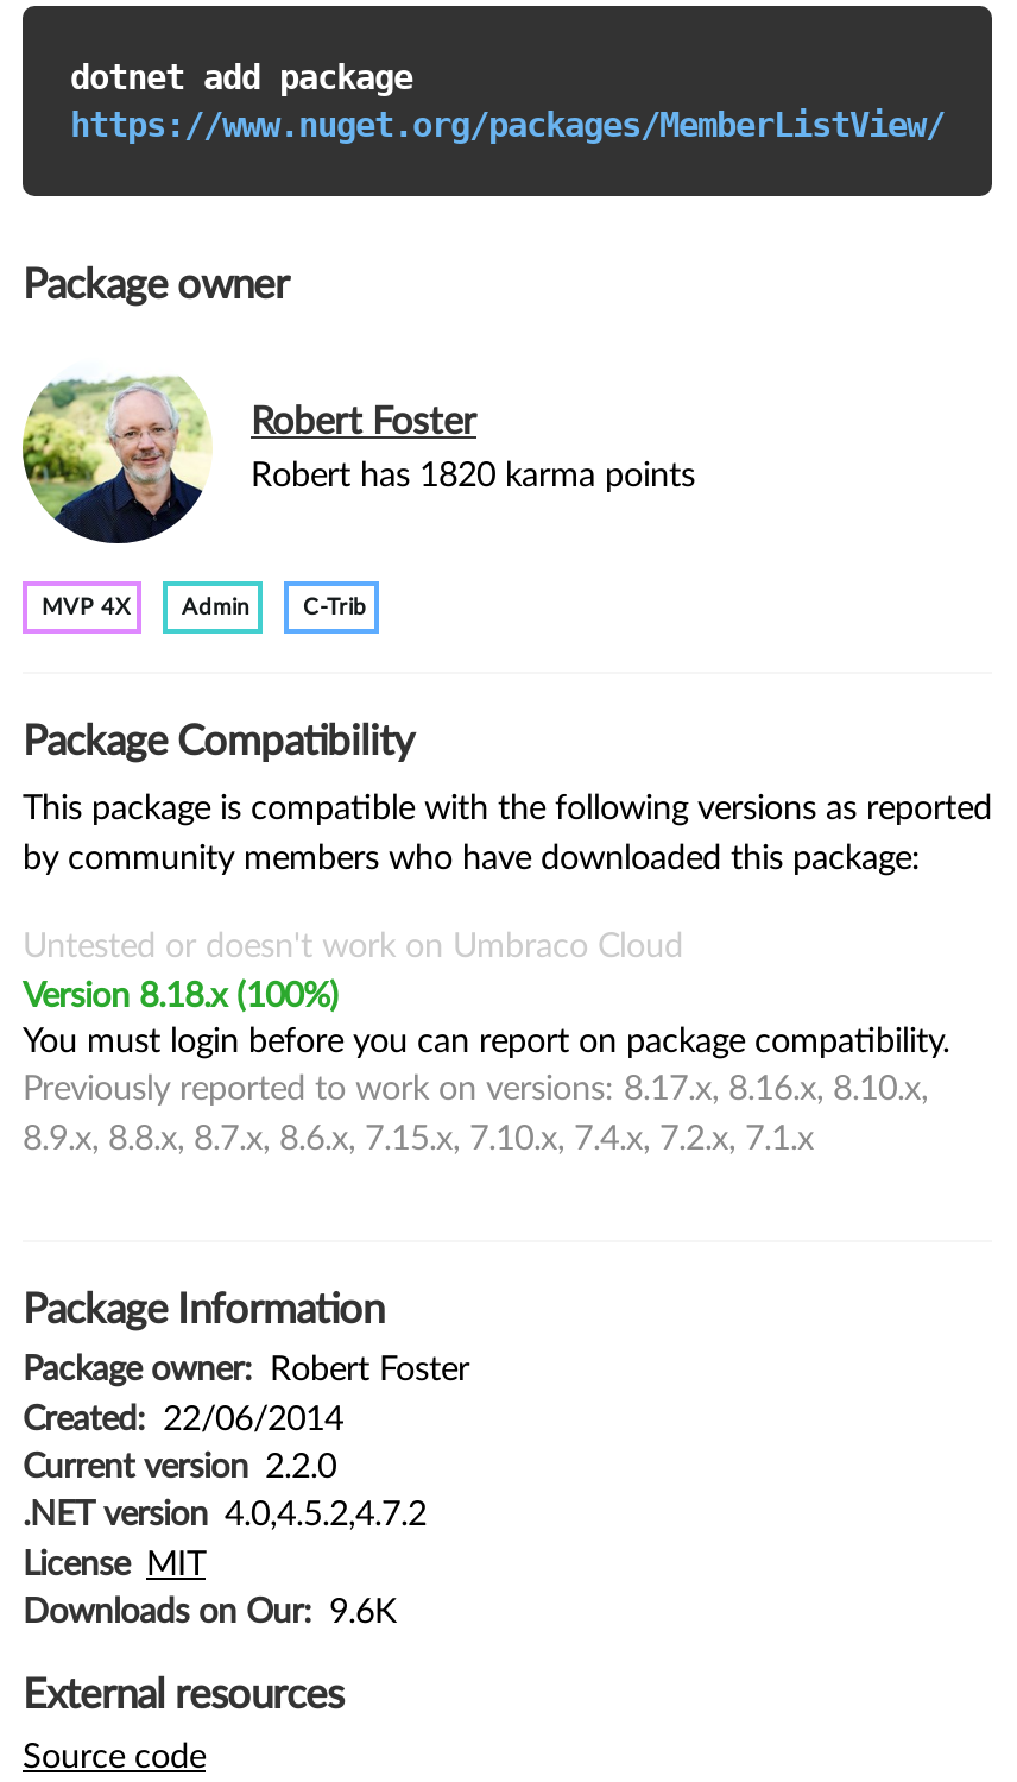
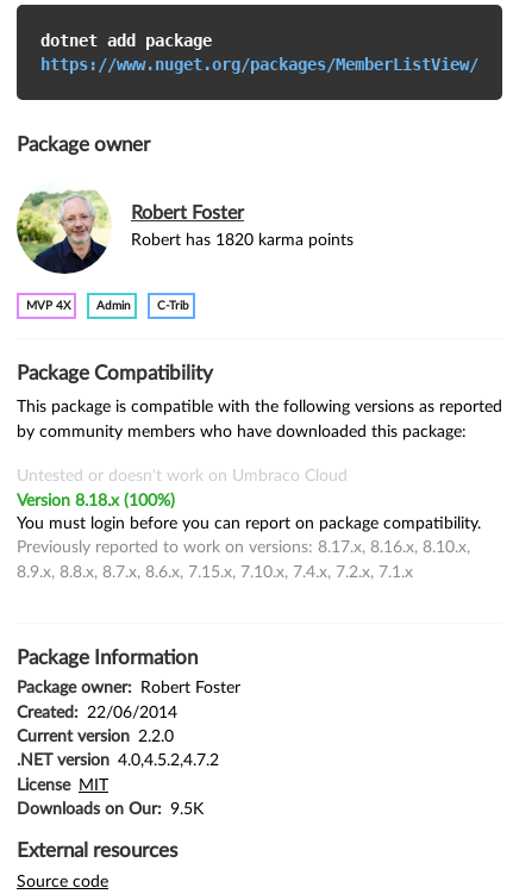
- Downloads on Our: 9.6K
+ Downloads on Our: 9.5K
